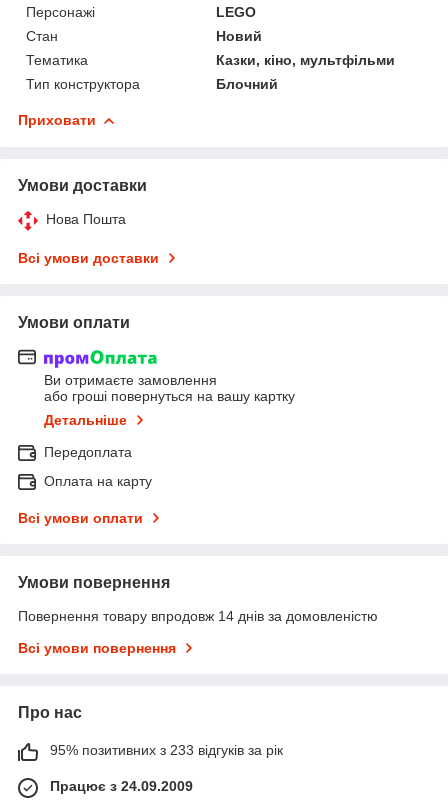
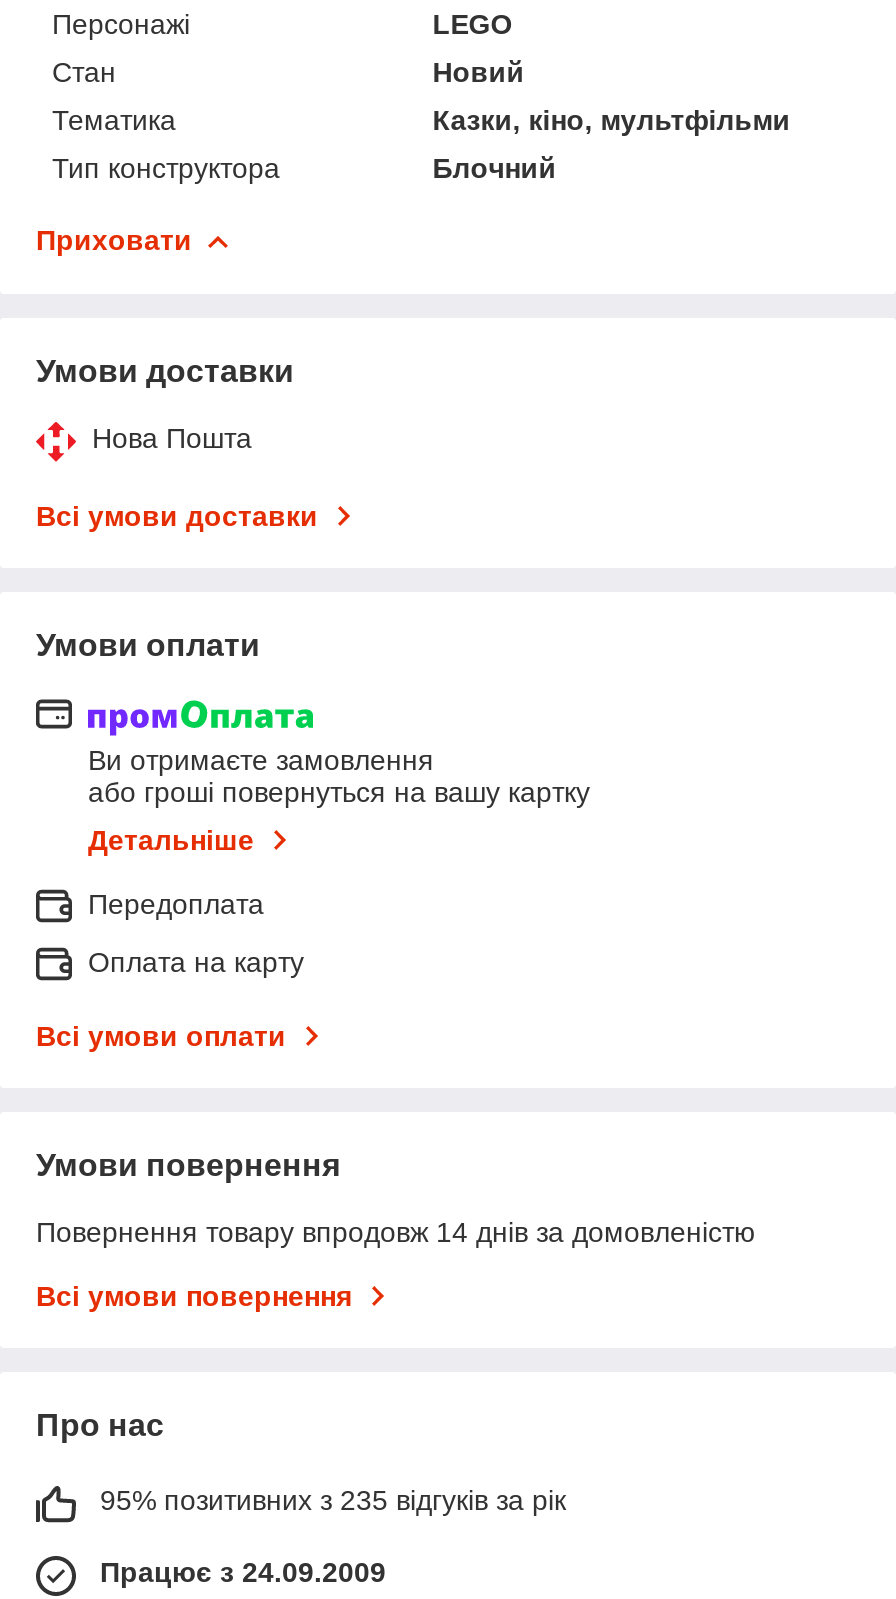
- 95% позитивних з 233 відгуків за рік
+ 95% позитивних з 235 відгуків за рік
